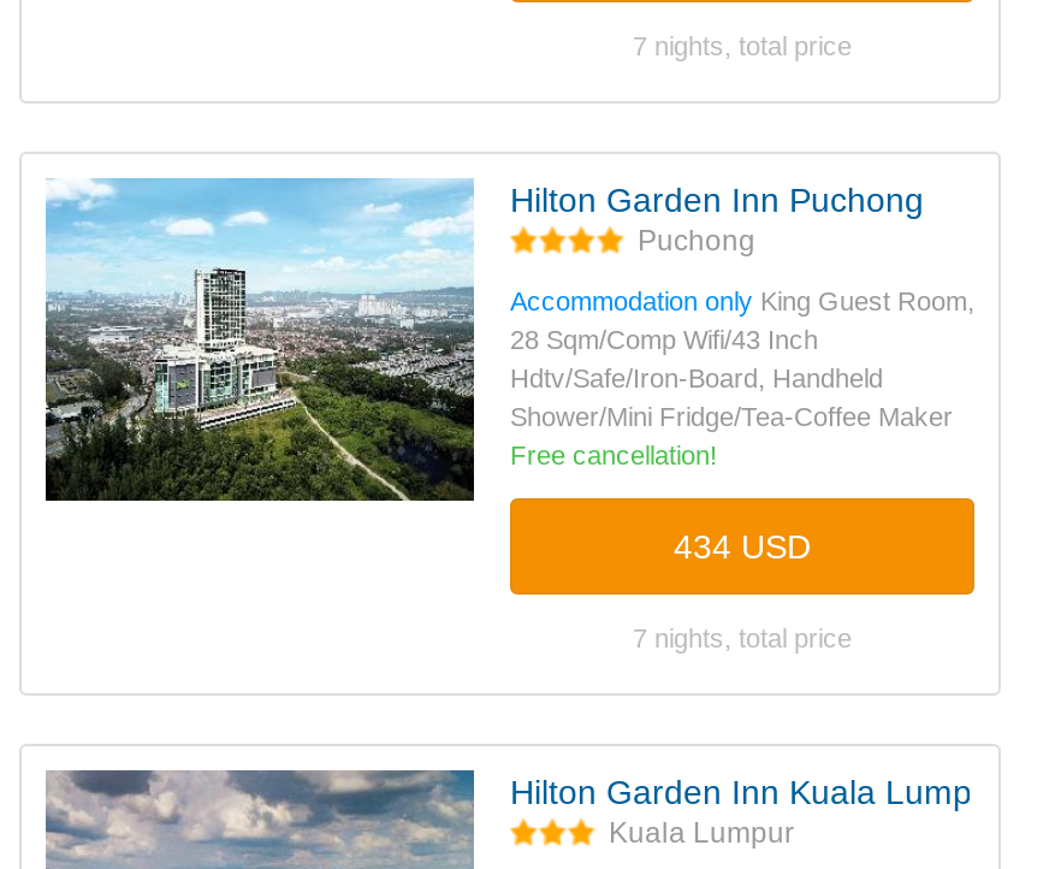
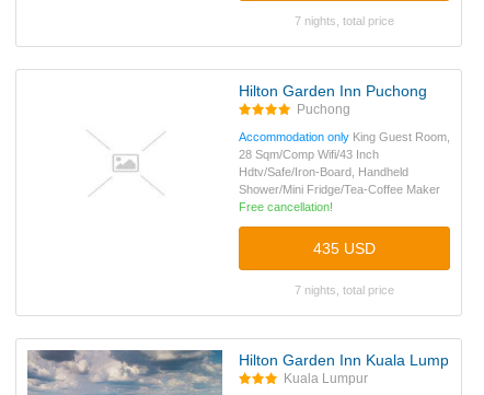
- [image]

- 434 USD
+ 435 USD
